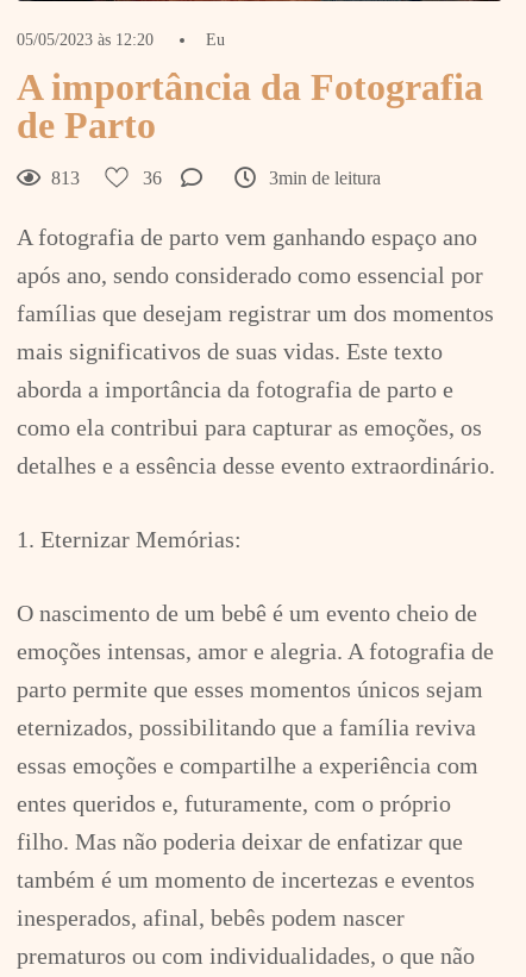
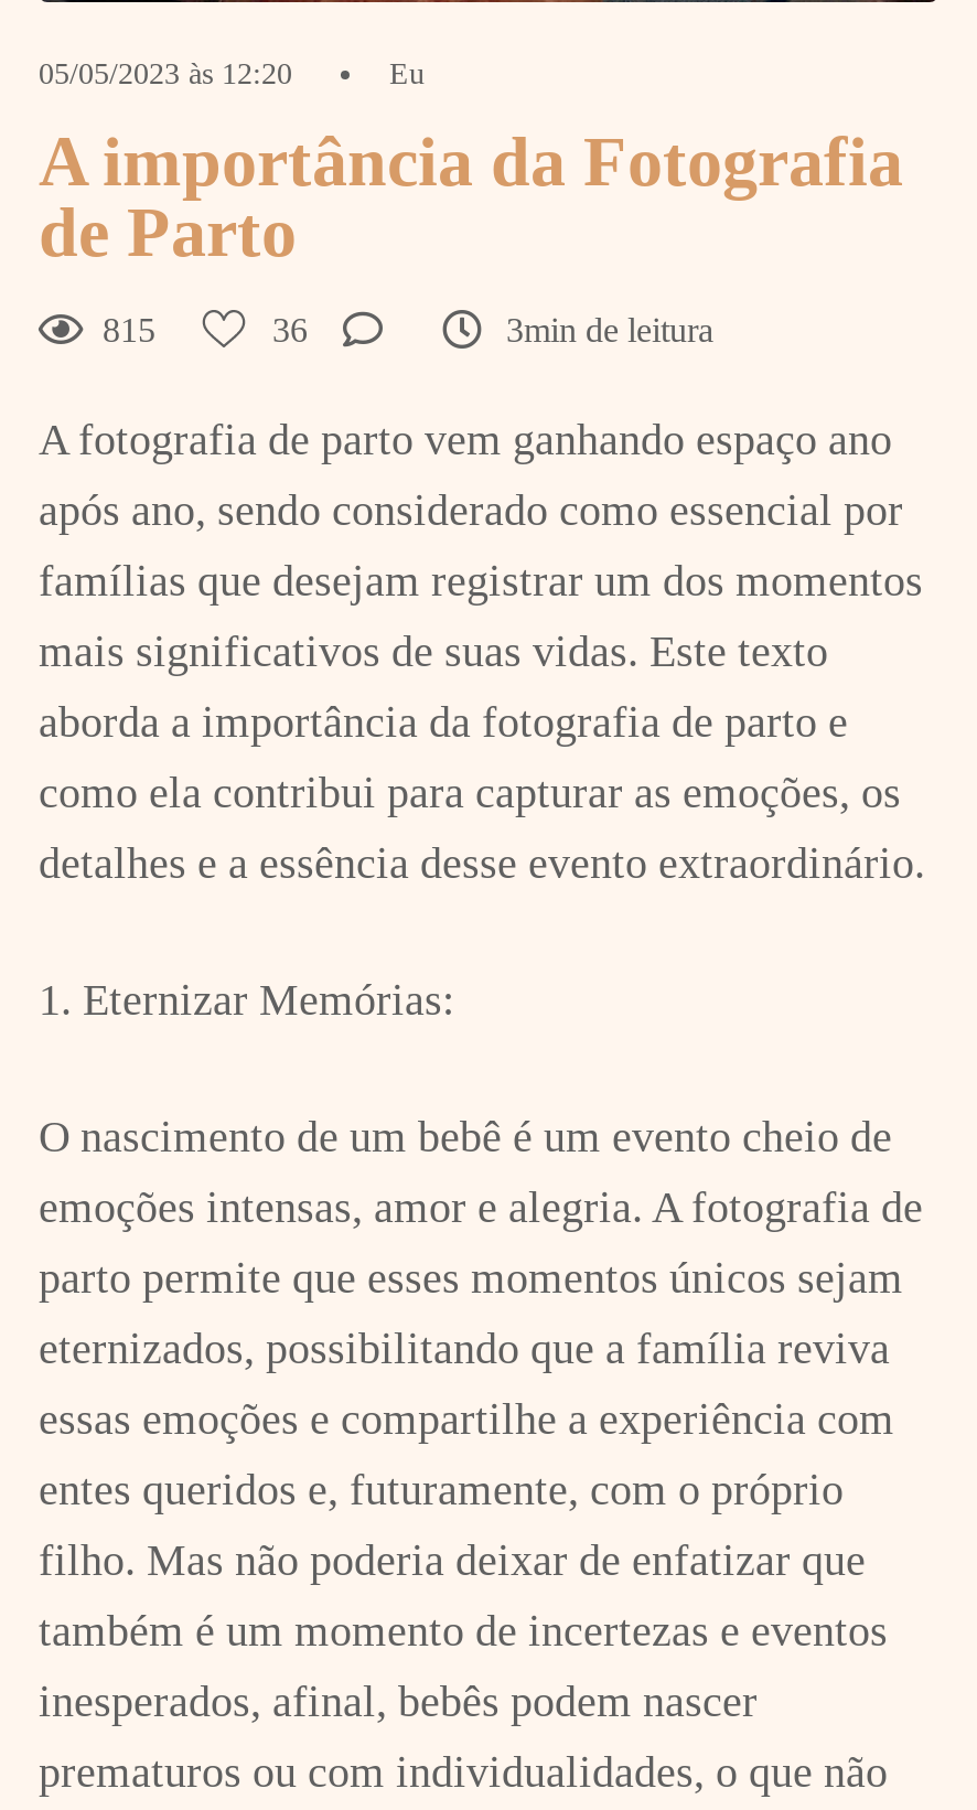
- 813
+ 815
